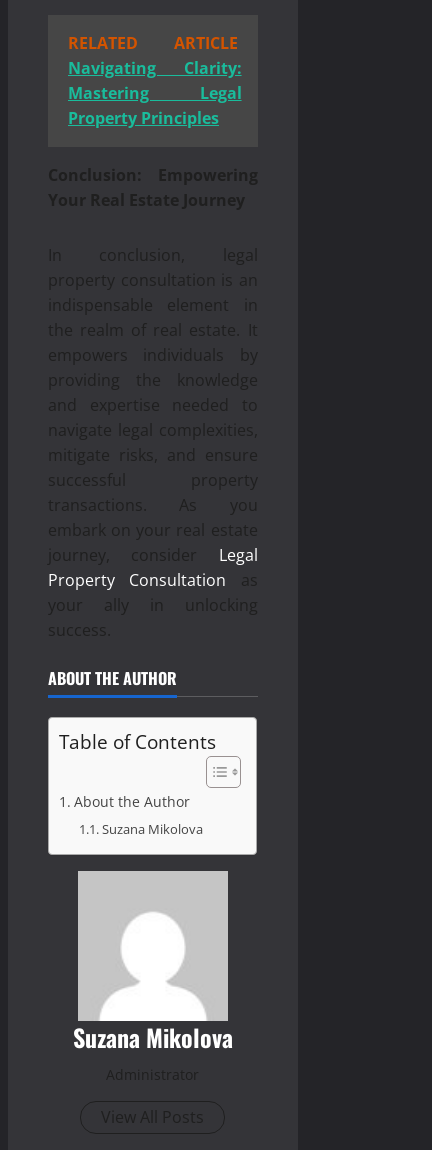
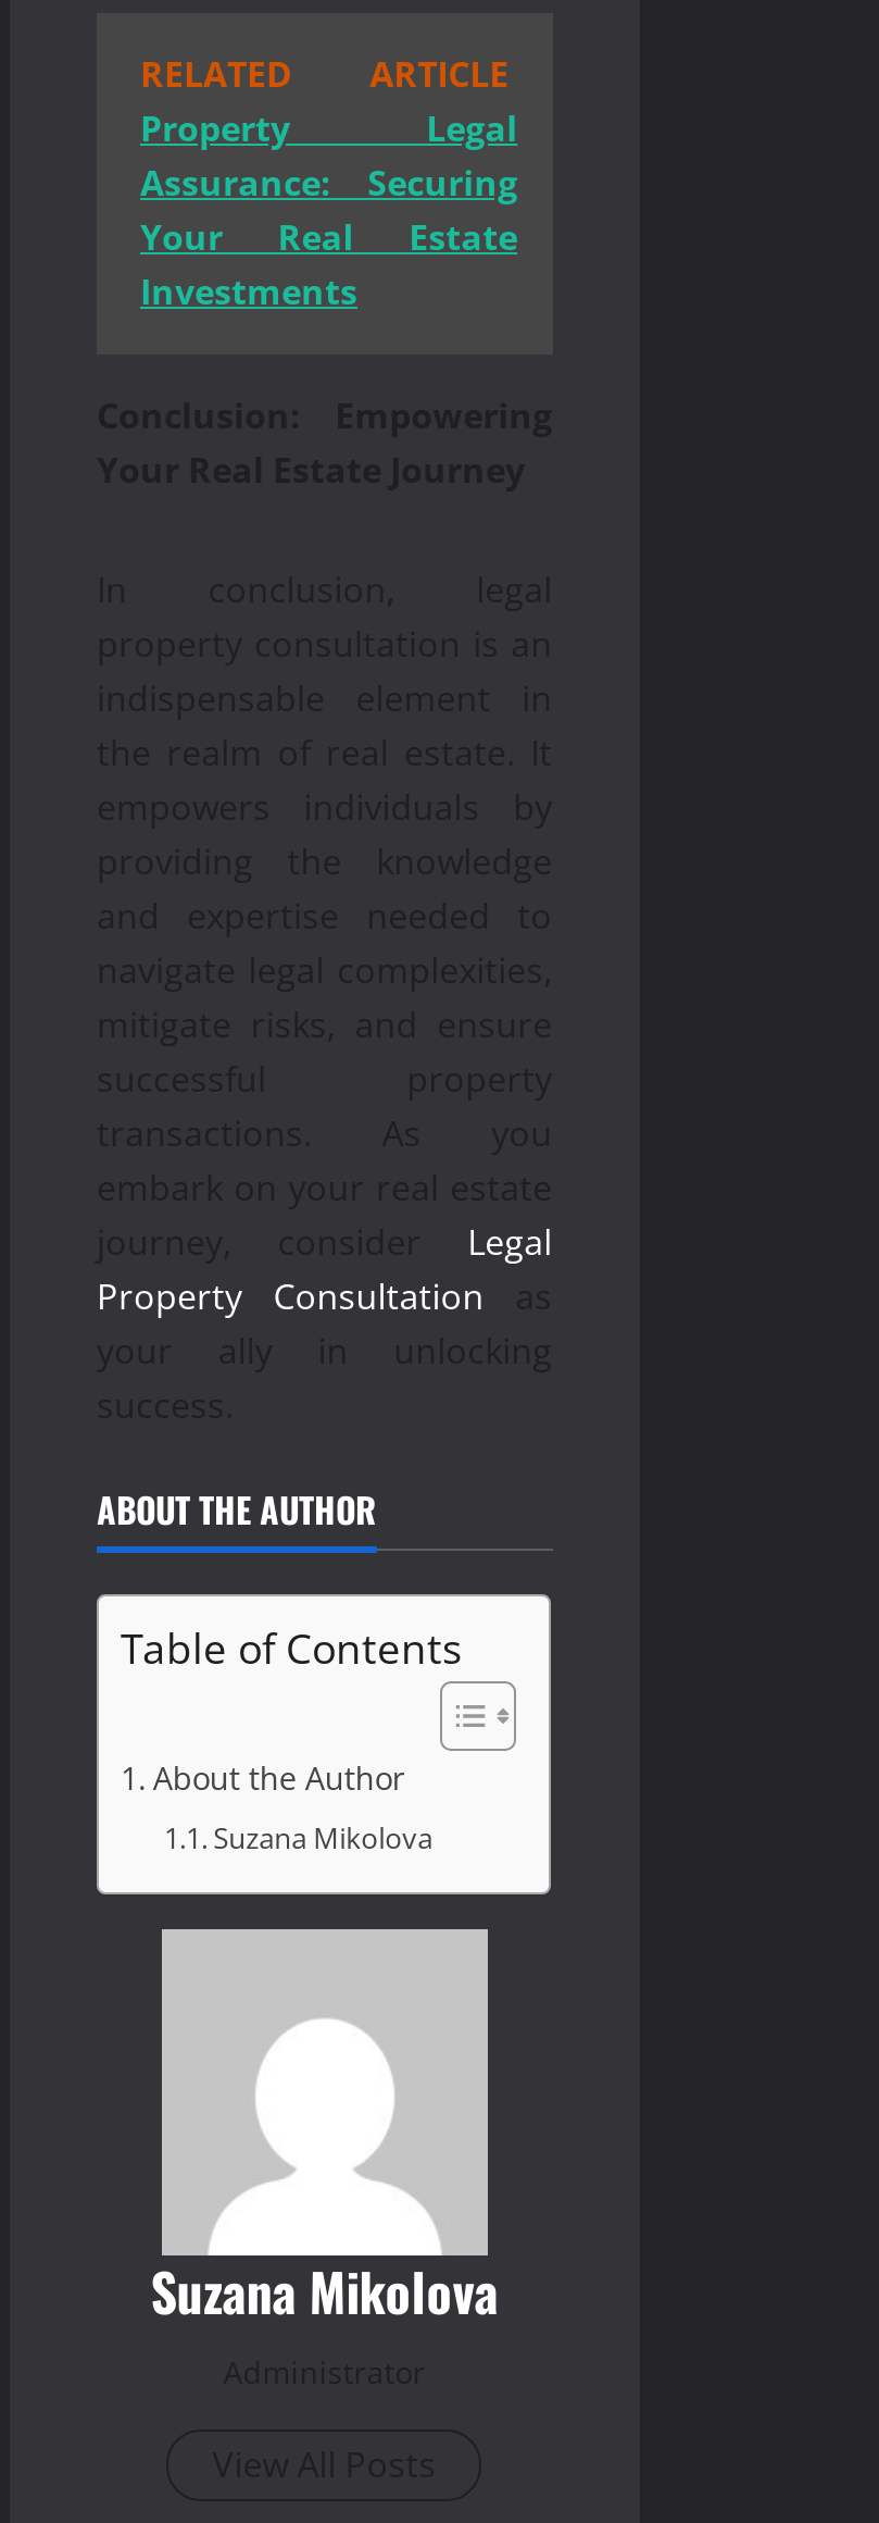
- Navigating Clarity:
- Mastering Legal
- Property Principles
+ Property Legal
+ Assurance: Securing
+ Your Real Estate
+ Investments
